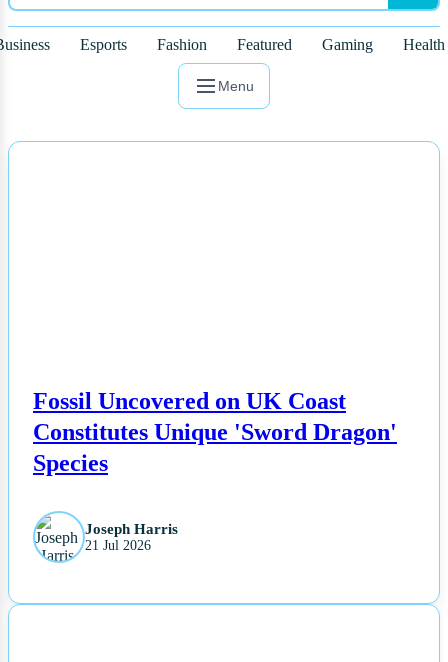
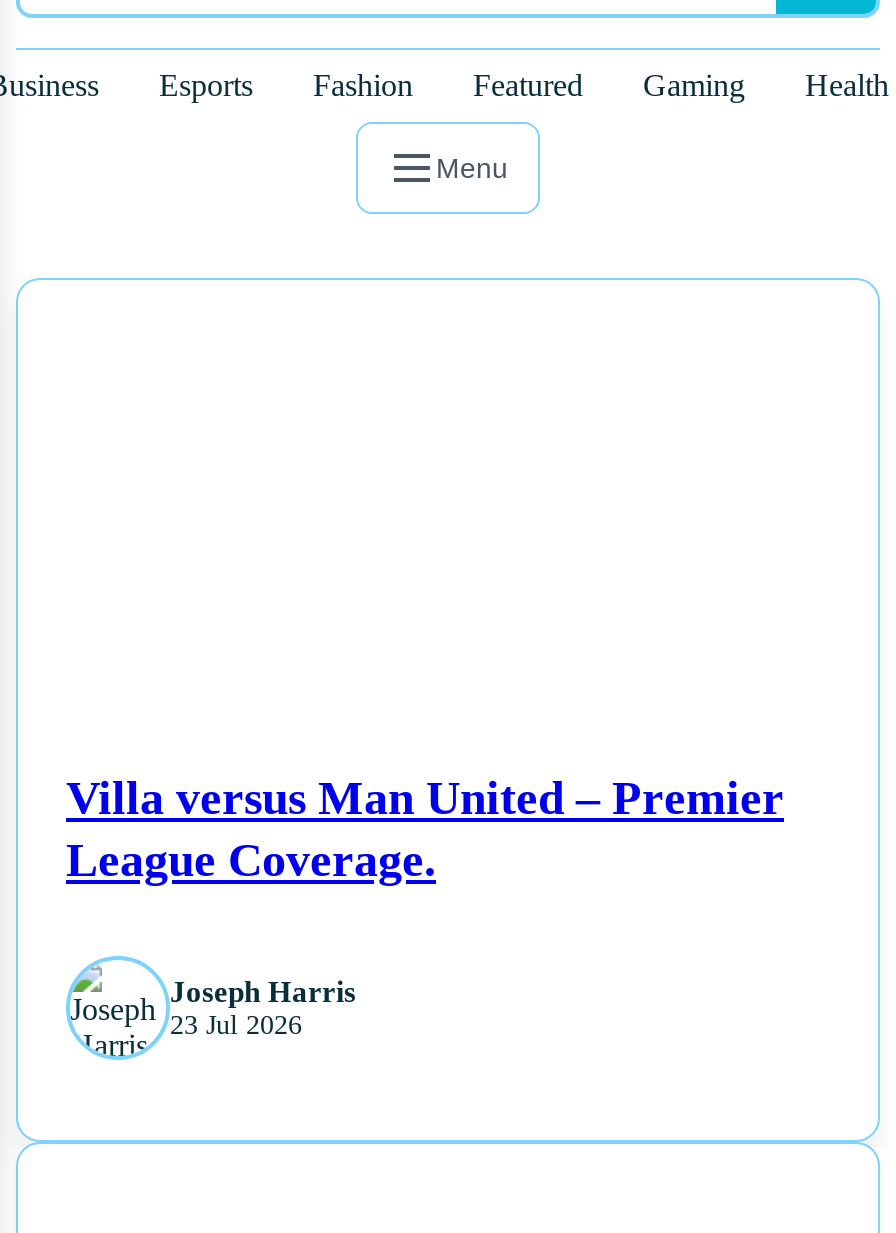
- Fossil Uncovered on UK Coast
- Constitutes Unique 'Sword Dragon'
- Species
+ Villa versus Man United – Premier
+ League Coverage.

- 21 Jul 2026
+ 23 Jul 2026
